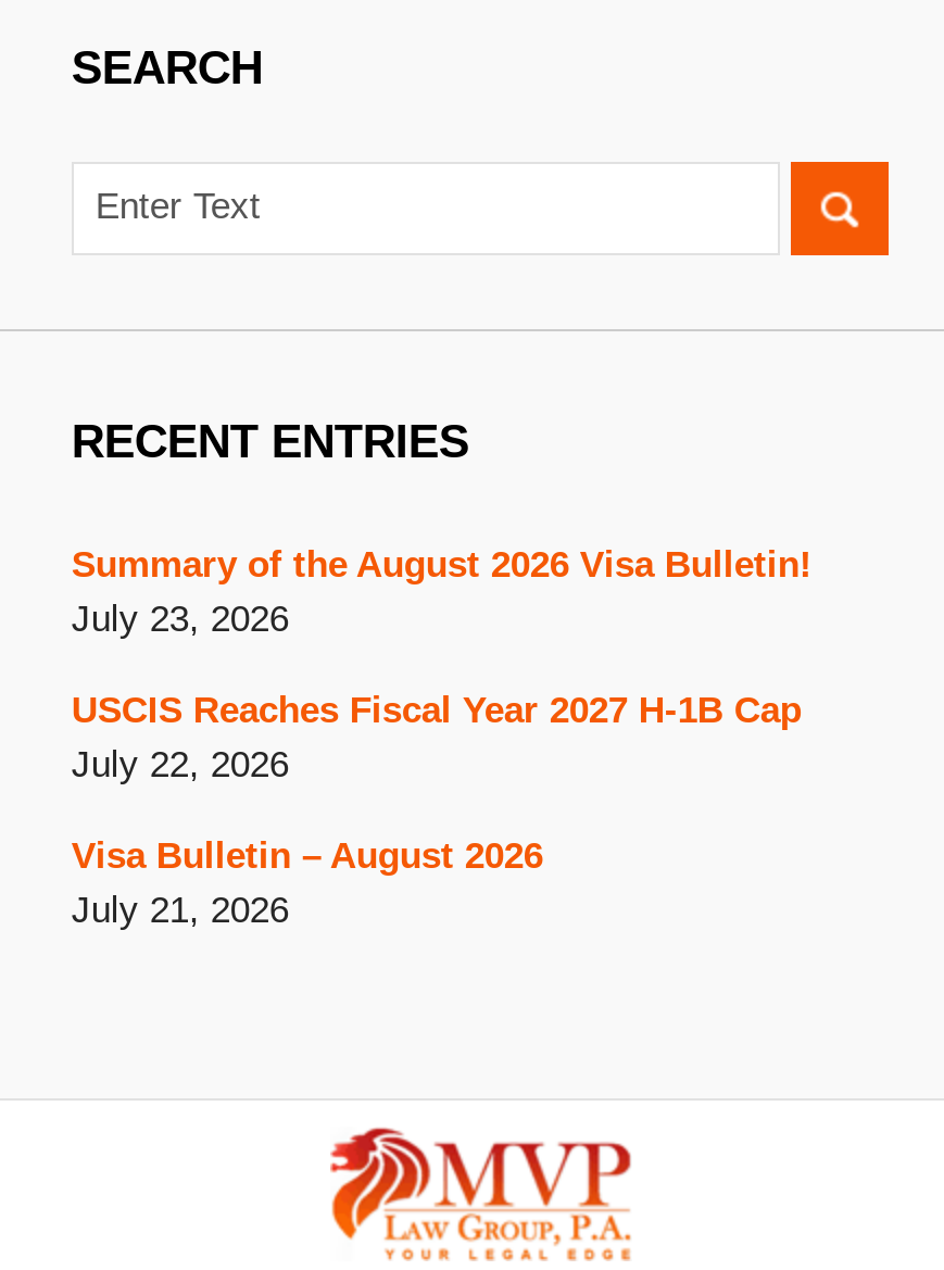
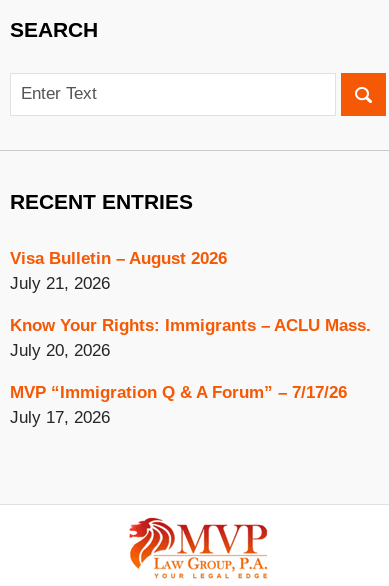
- Summary of the August 2026 Visa Bulletin!
- July 23, 2026
- USCIS Reaches Fiscal Year 2027 H-1B Cap
- July 22, 2026

moved up: Visa Bulletin – August 2026 | July 21, 2026

+ Know Your Rights: Immigrants – ACLU Mass.
+ July 20, 2026
+ MVP “Immigration Q & A Forum” – 7/17/26
+ July 17, 2026
